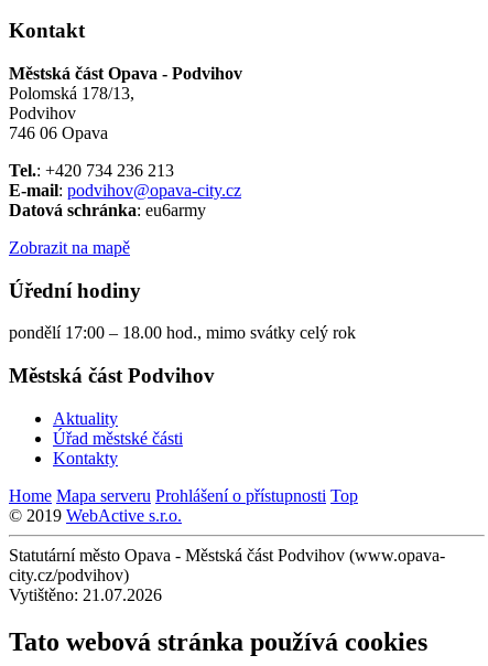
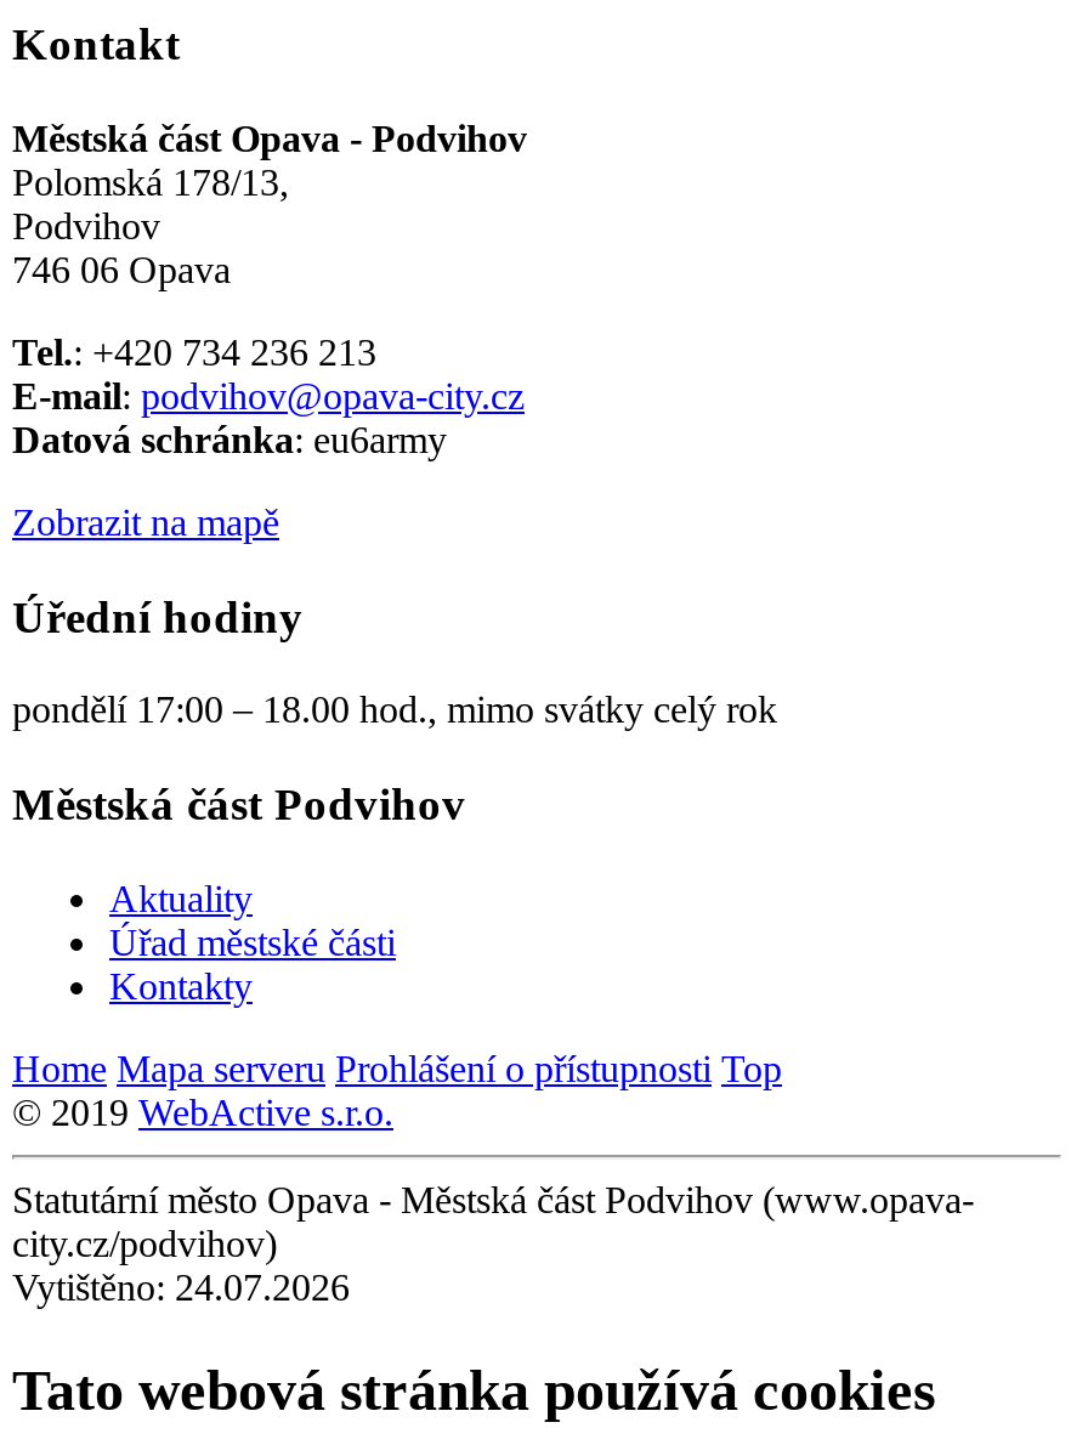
- Vytištěno: 21.07.2026
+ Vytištěno: 24.07.2026
